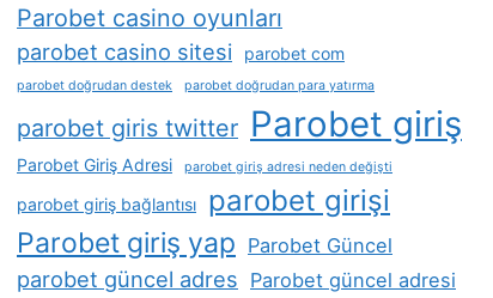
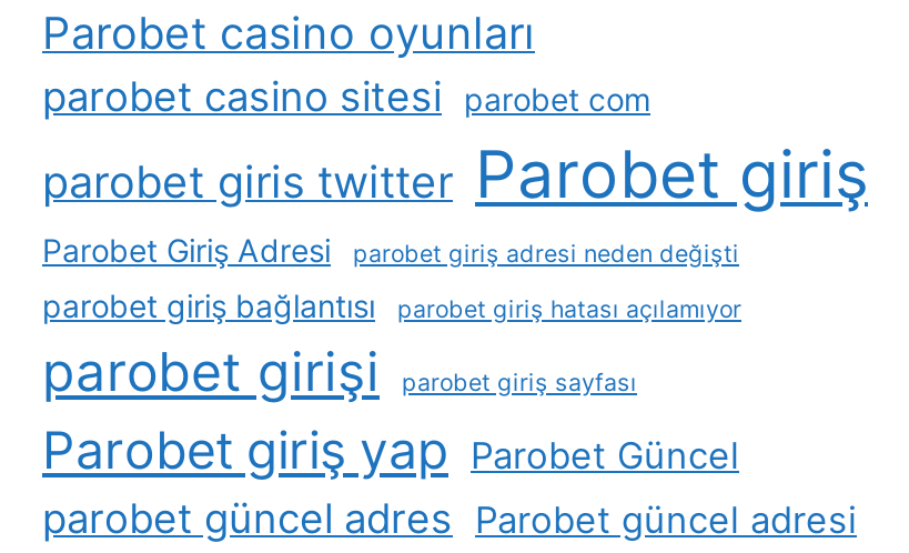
- parobet doğrudan destek
- parobet doğrudan para yatırma

moved up: parobet giris twitter Parobet giriş | Parobet Giriş Adresi | parobet giriş adresi neden değişti

- parobet giriş bağlantısı parobet girişi
+ parobet giriş bağlantısı
+ parobet giriş hatası açılamıyor
+ parobet girişi
+ parobet giriş sayfası
